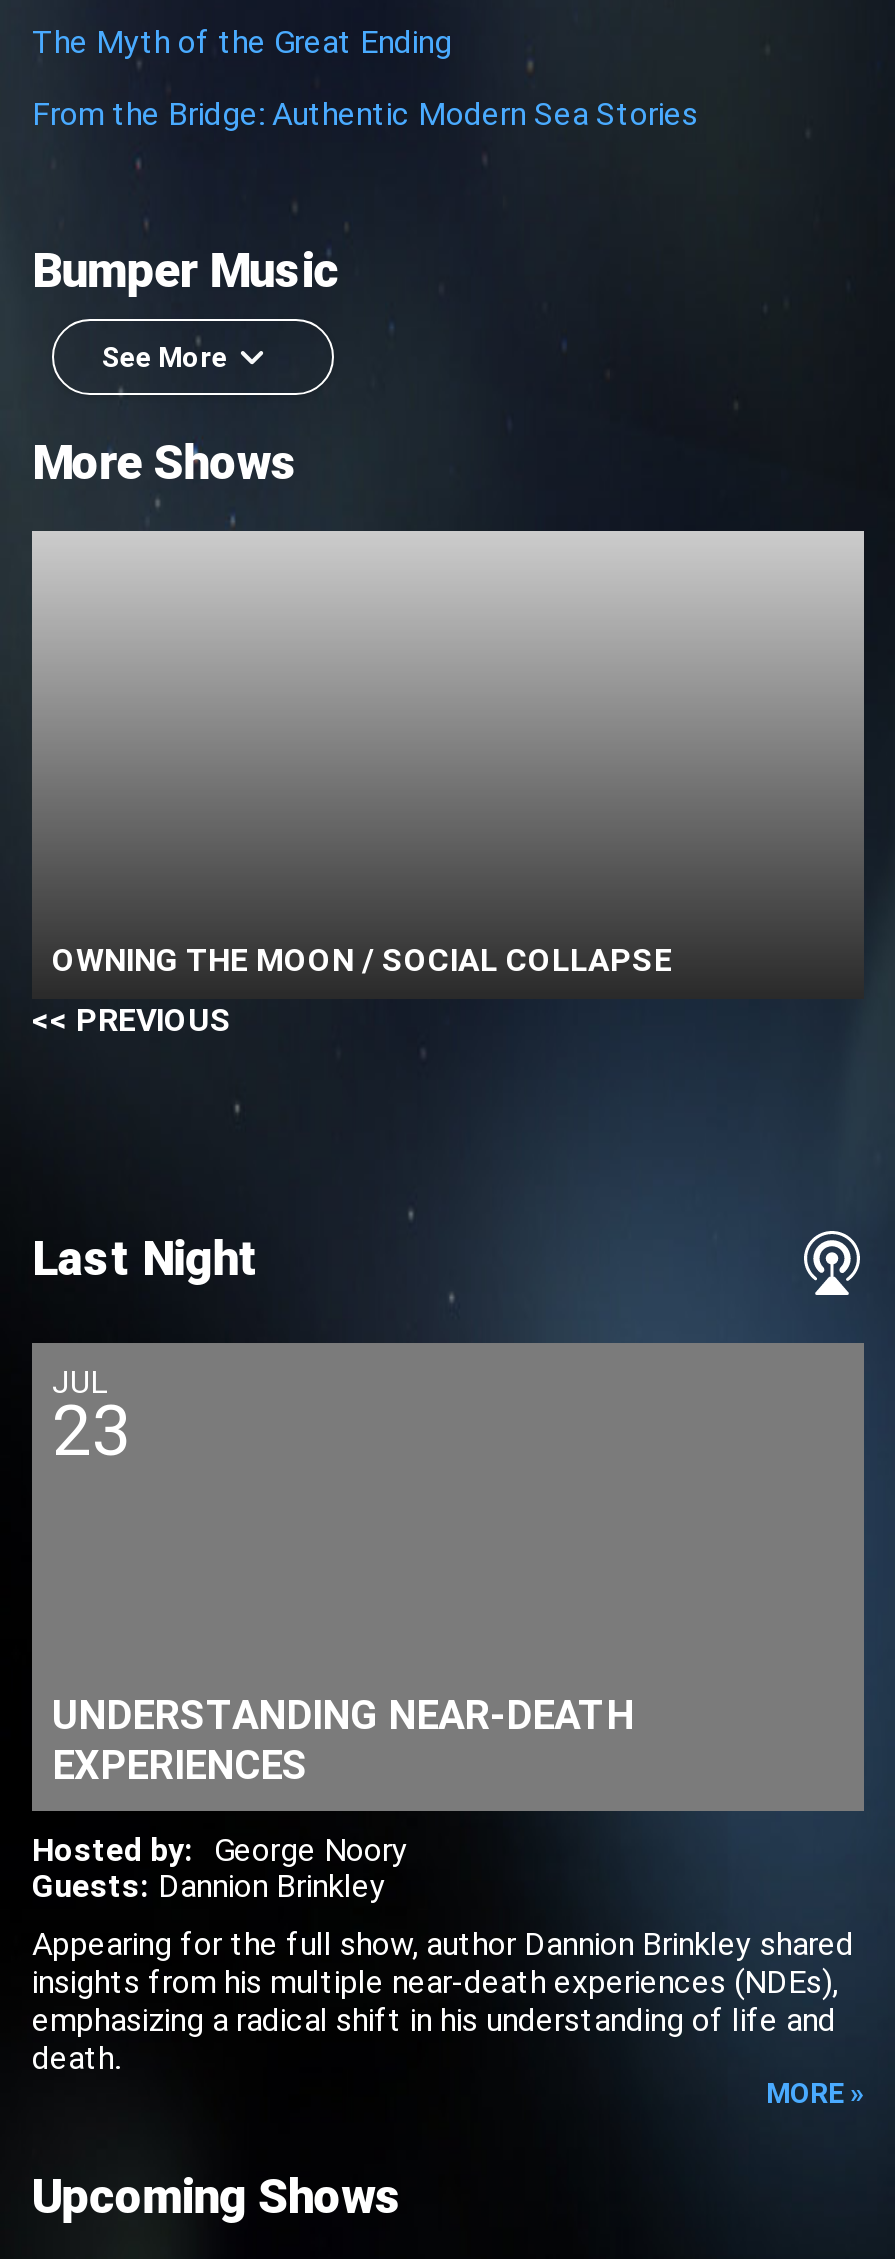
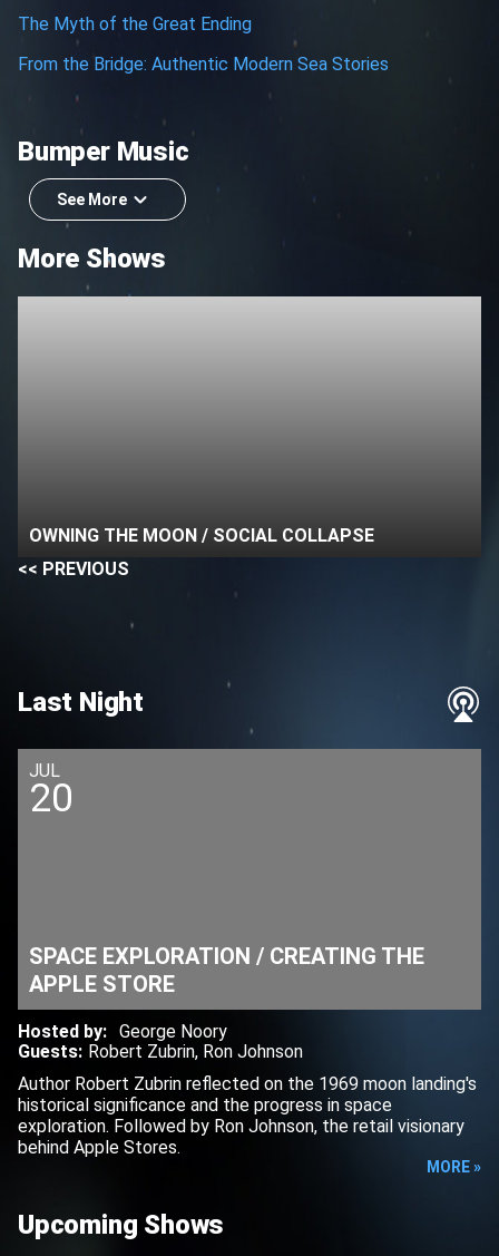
- 23
+ 20

- UNDERSTANDING NEAR-DEATH
- EXPERIENCES
+ SPACE EXPLORATION / CREATING THE
+ APPLE STORE

- Guests: Dannion Brinkley
+ Guests: Robert Zubrin, Ron Johnson

- Appearing for the full show, author Dannion Brinkley shared
- insights from his multiple near-death experiences (NDEs),
- emphasizing a radical shift in his understanding of life and
- death.
+ Author Robert Zubrin reflected on the 1969 moon landing's
+ historical significance and the progress in space
+ exploration. Followed by Ron Johnson, the retail visionary
+ behind Apple Stores.
